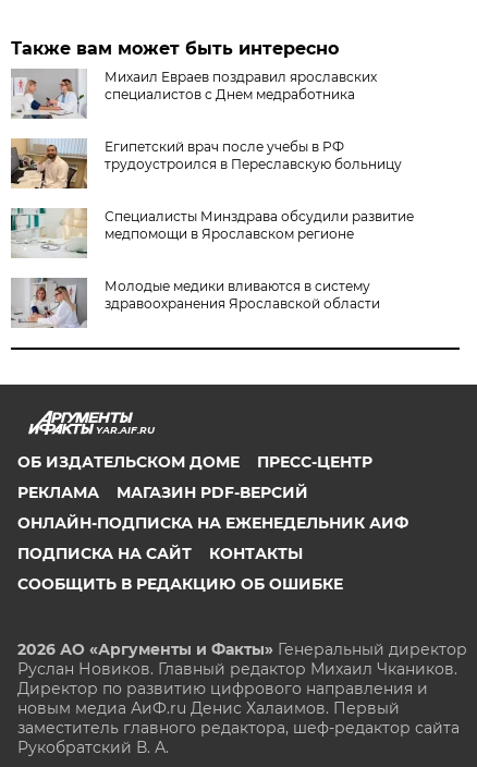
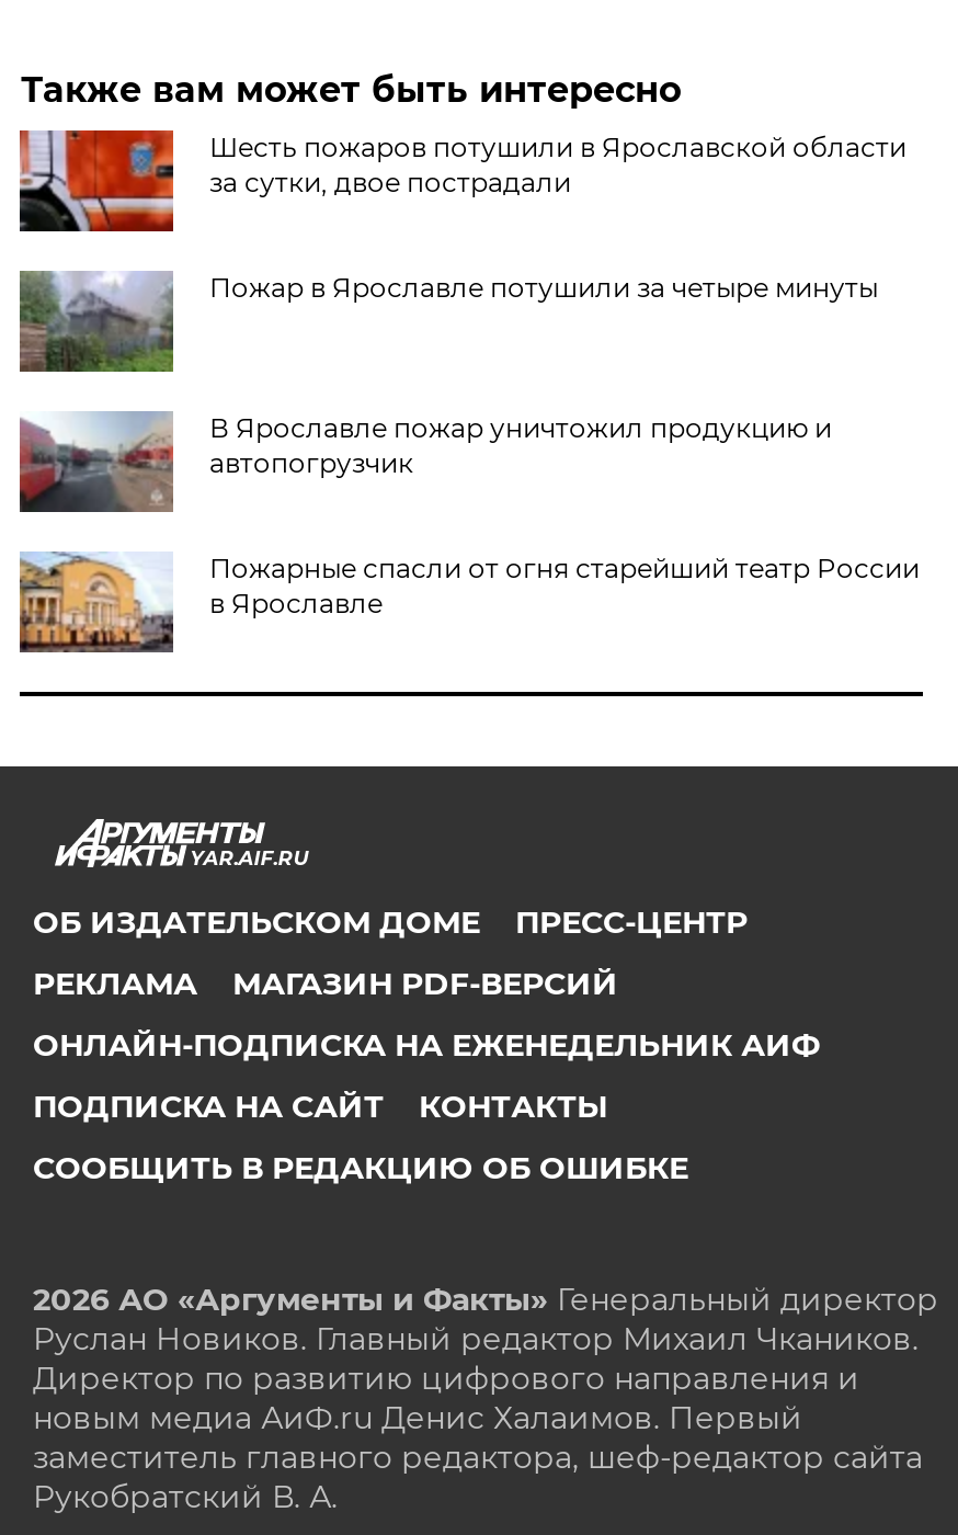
- [image]
- Михаил Евраев поздравил ярославских
- специалистов с Днем медработника
+ [image]
+ Шесть пожаров потушили в Ярославской области
+ за сутки, двое пострадали

- [image]
- Египетский врач после учебы в РФ
- трудоустроился в Переславскую больницу
+ [image]
+ Пожар в Ярославле потушили за четыре минуты

- [image]
- Специалисты Минздрава обсудили развитие
- медпомощи в Ярославском регионе
+ [image]
+ В Ярославле пожар уничтожил продукцию и
+ автопогрузчик

- [image]
- Молодые медики вливаются в систему
- здравоохранения Ярославской области
+ [image]
+ Пожарные спасли от огня старейший театр России
+ в Ярославле
